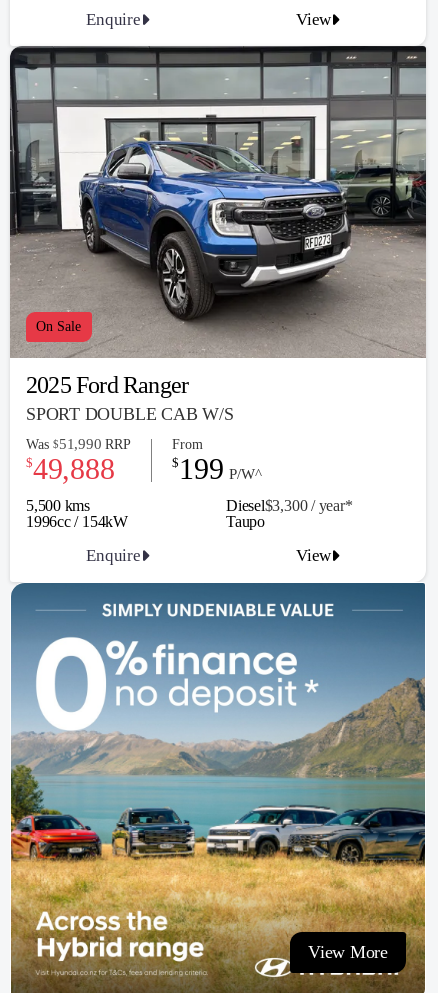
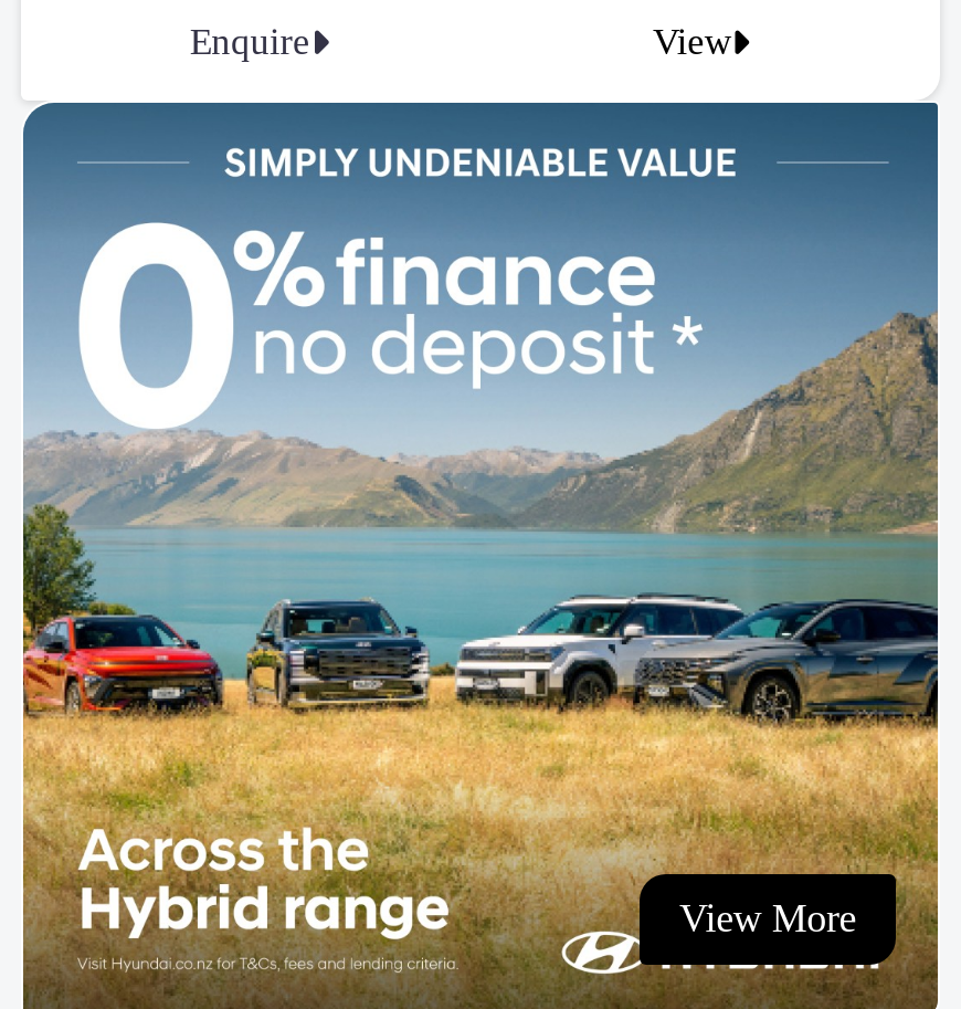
- [image]
- On Sale
- 2025 Ford Ranger
- SPORT DOUBLE CAB W/S

- Was $51,990 RRP
- $49,888

- From
- $199 P/W^
- Enquire
- View

- 5,500 kms
- Diesel$3,300 / year*
- 1996cc / 154kW

- Taupo
